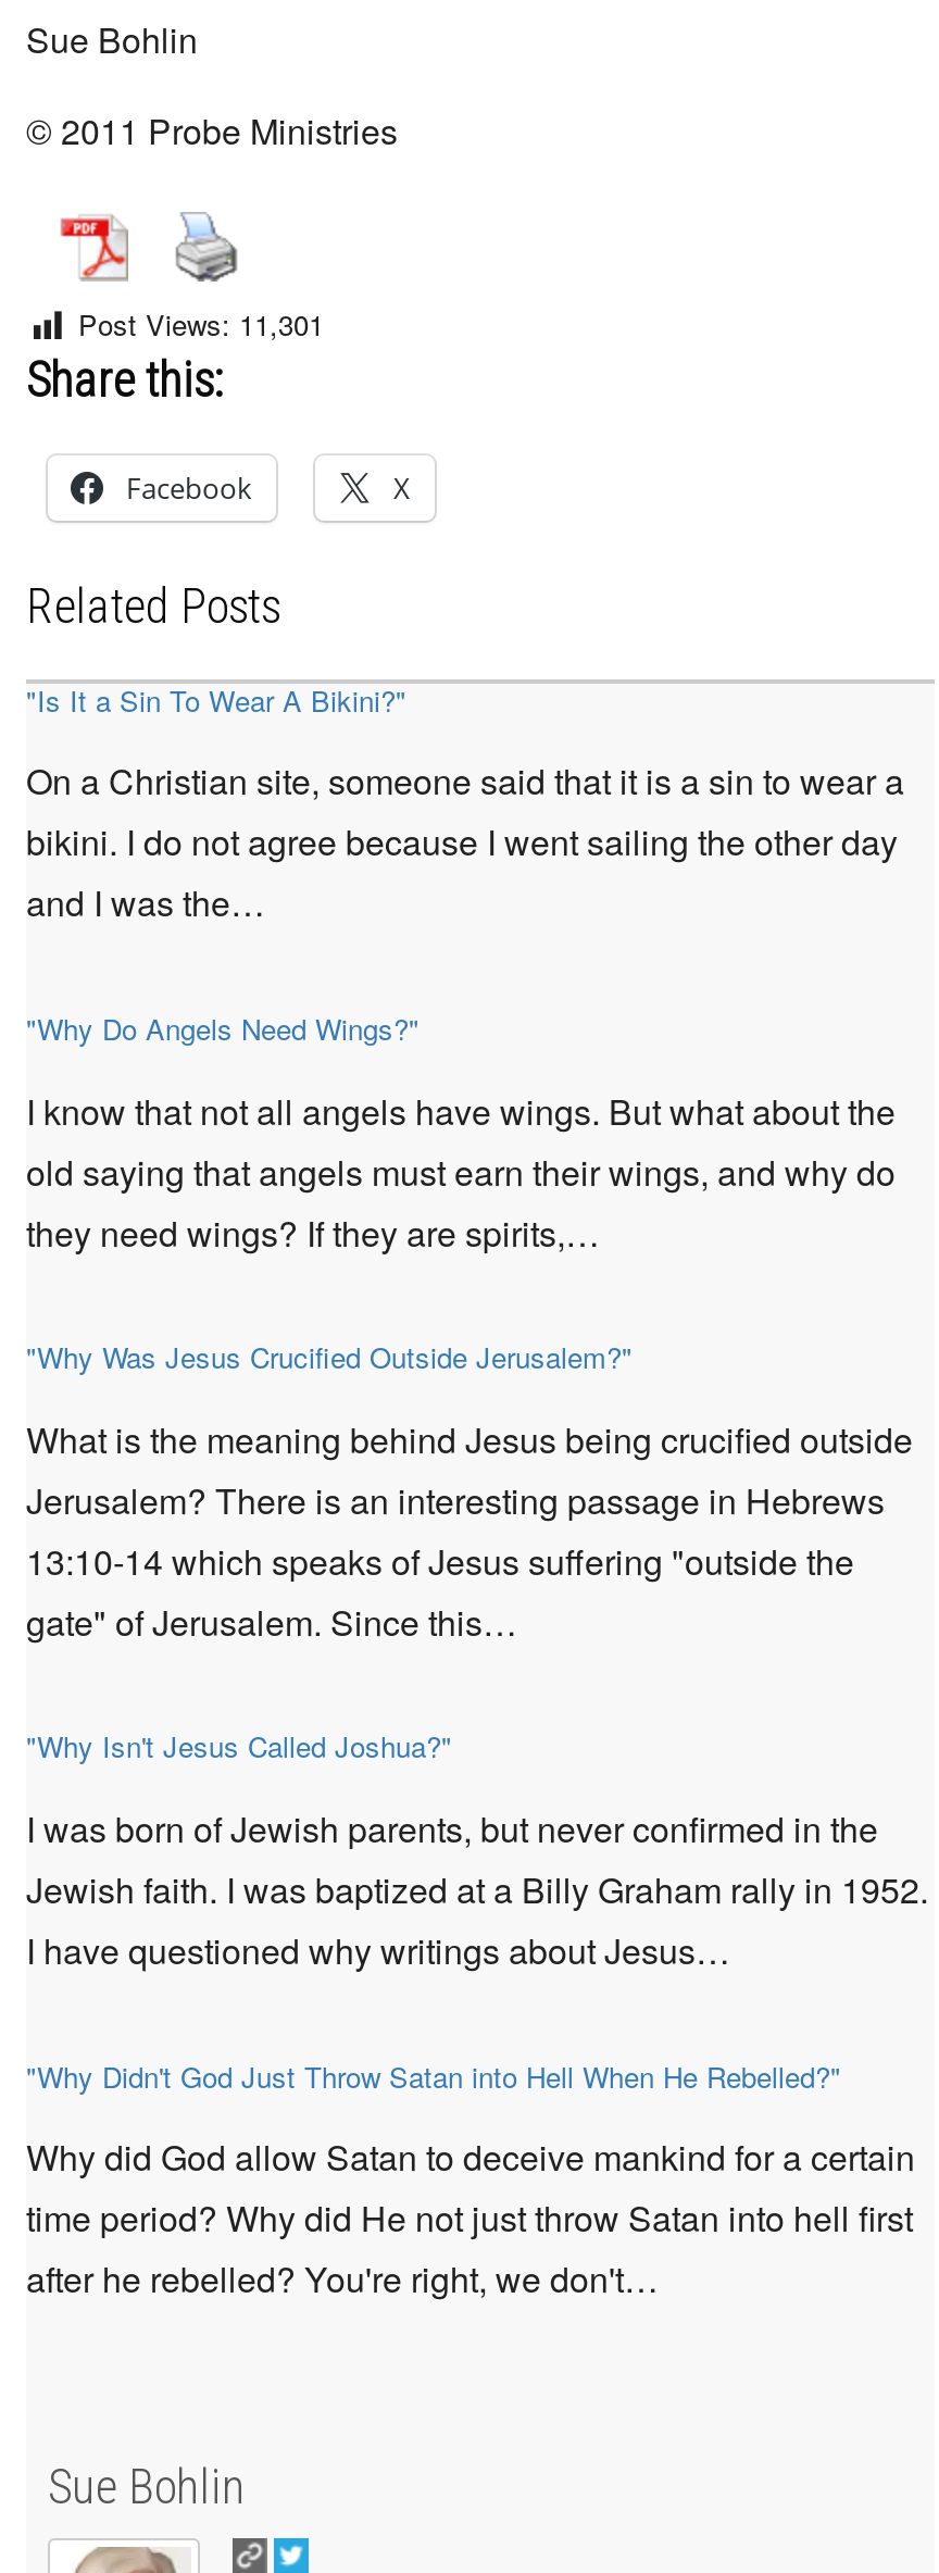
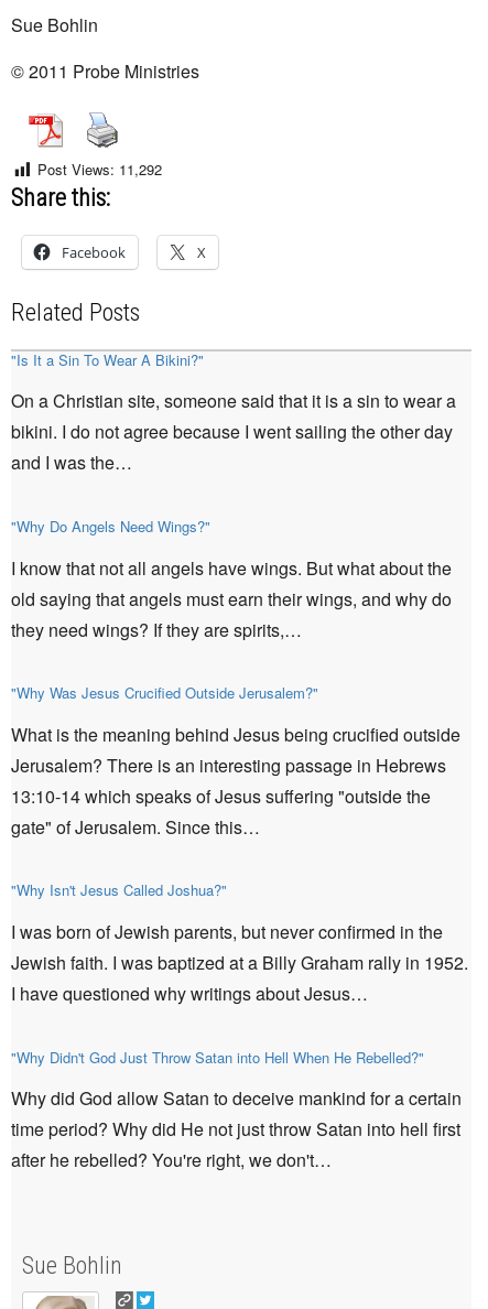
- Post Views: 11,301
+ Post Views: 11,292
